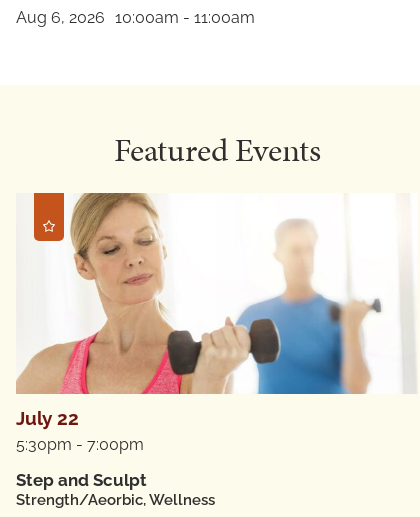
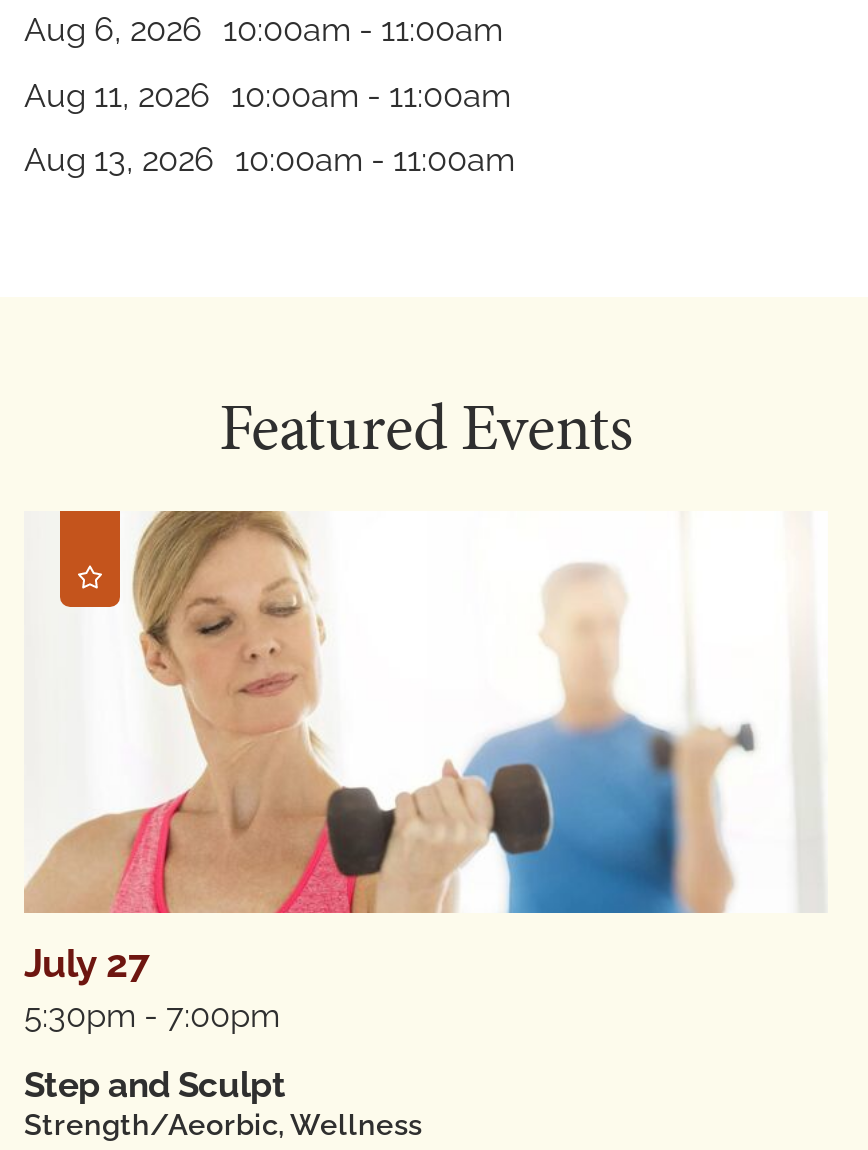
+ Aug 11, 2026 10:00am - 11:00am
+ Aug 13, 2026 10:00am - 11:00am

- July 22
+ July 27
